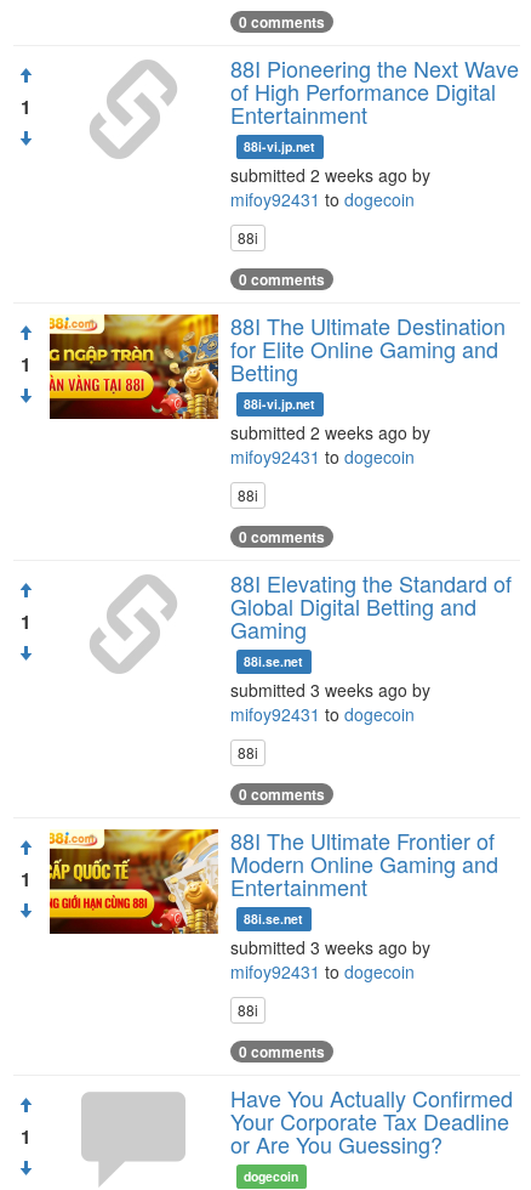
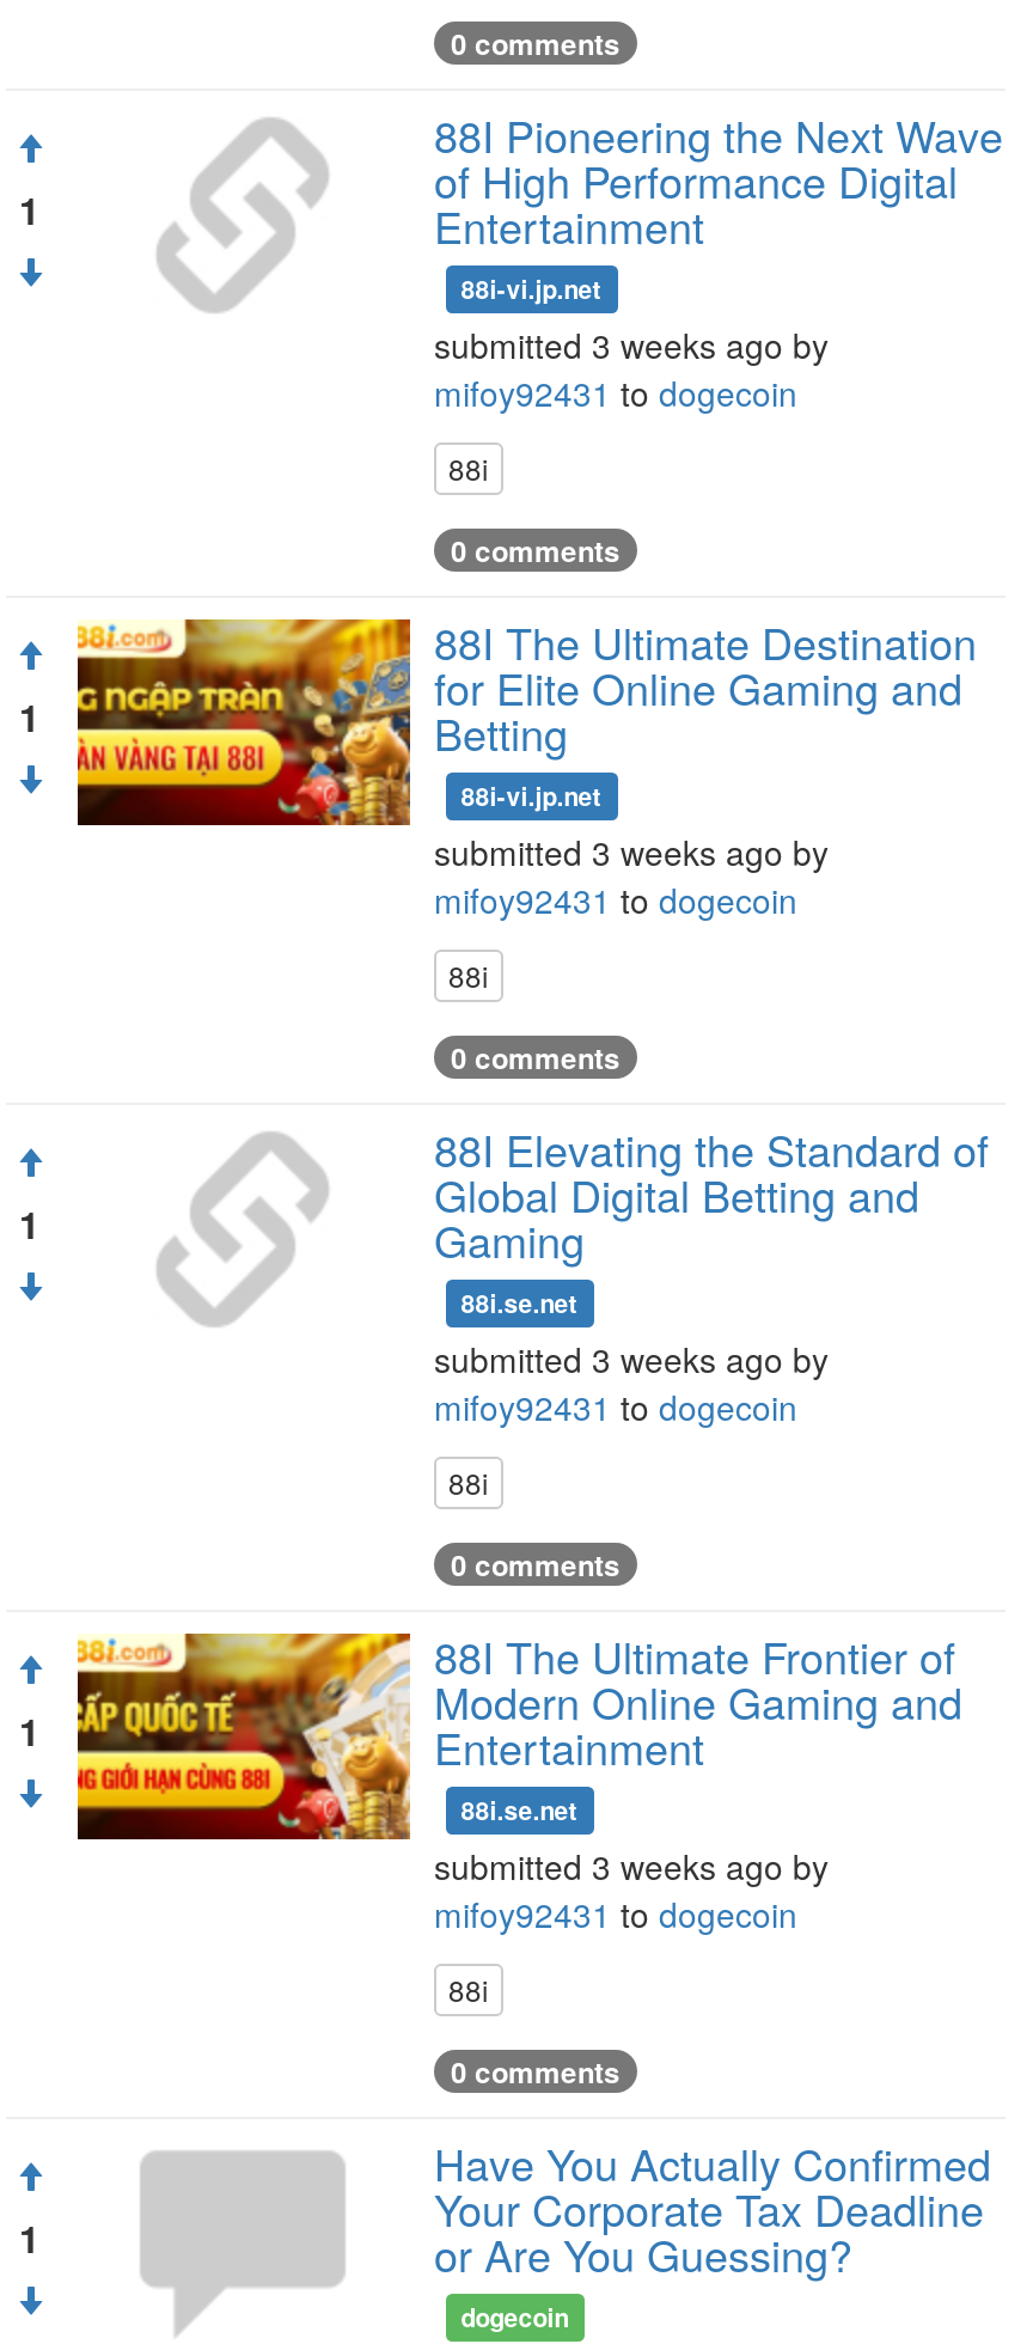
- submitted 2 weeks ago by
+ submitted 3 weeks ago by

- submitted 2 weeks ago by
+ submitted 3 weeks ago by
